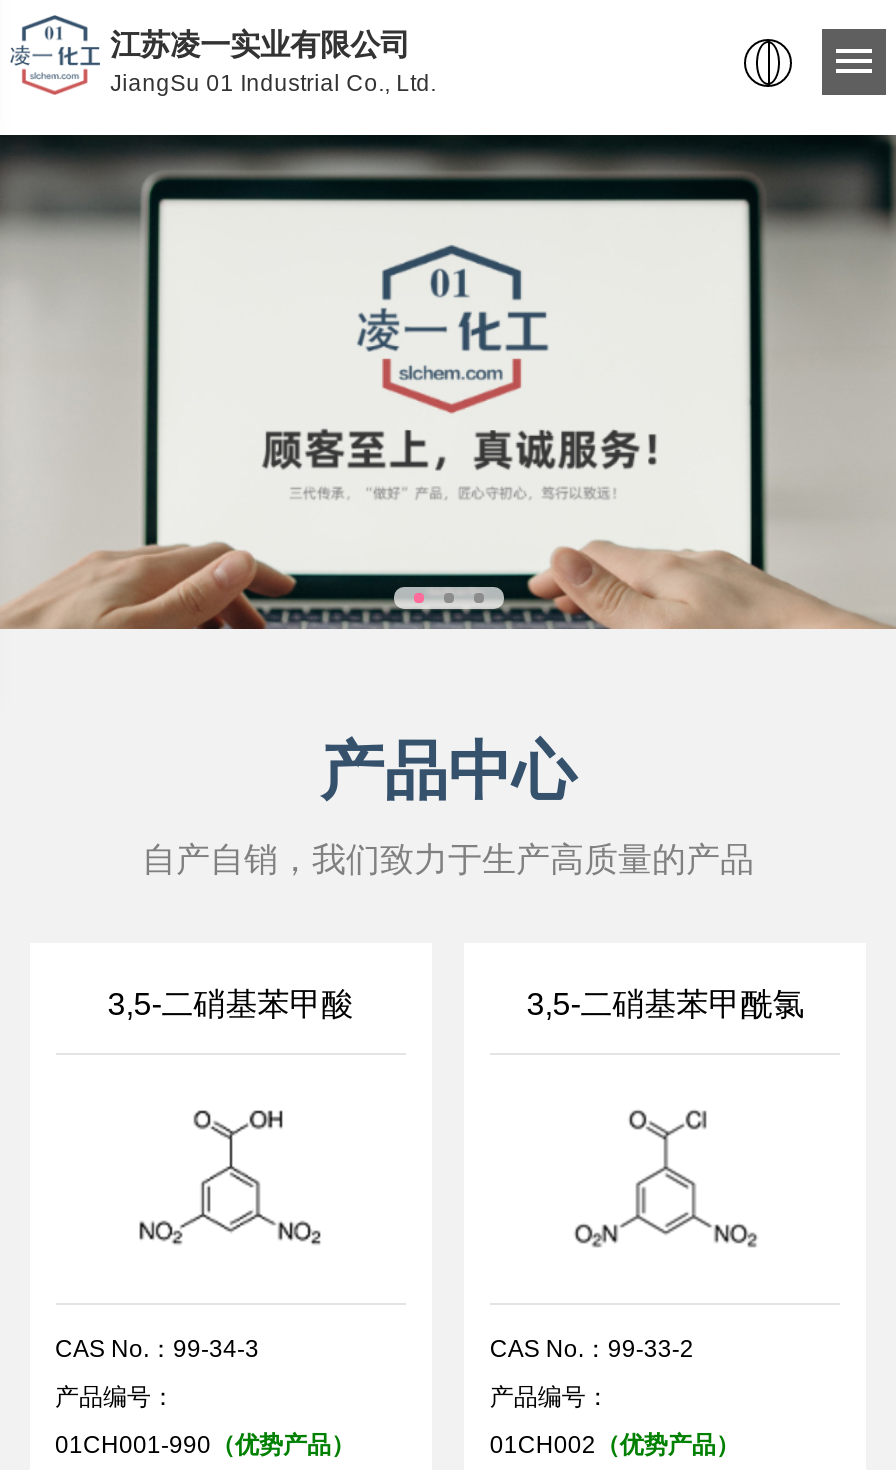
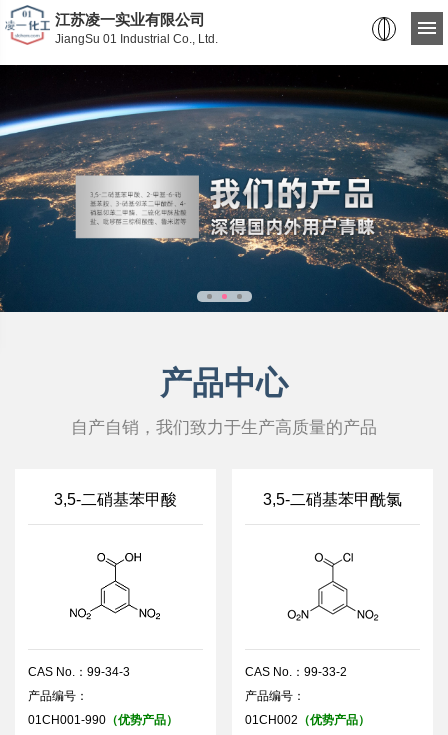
- [image]
+ [image]
